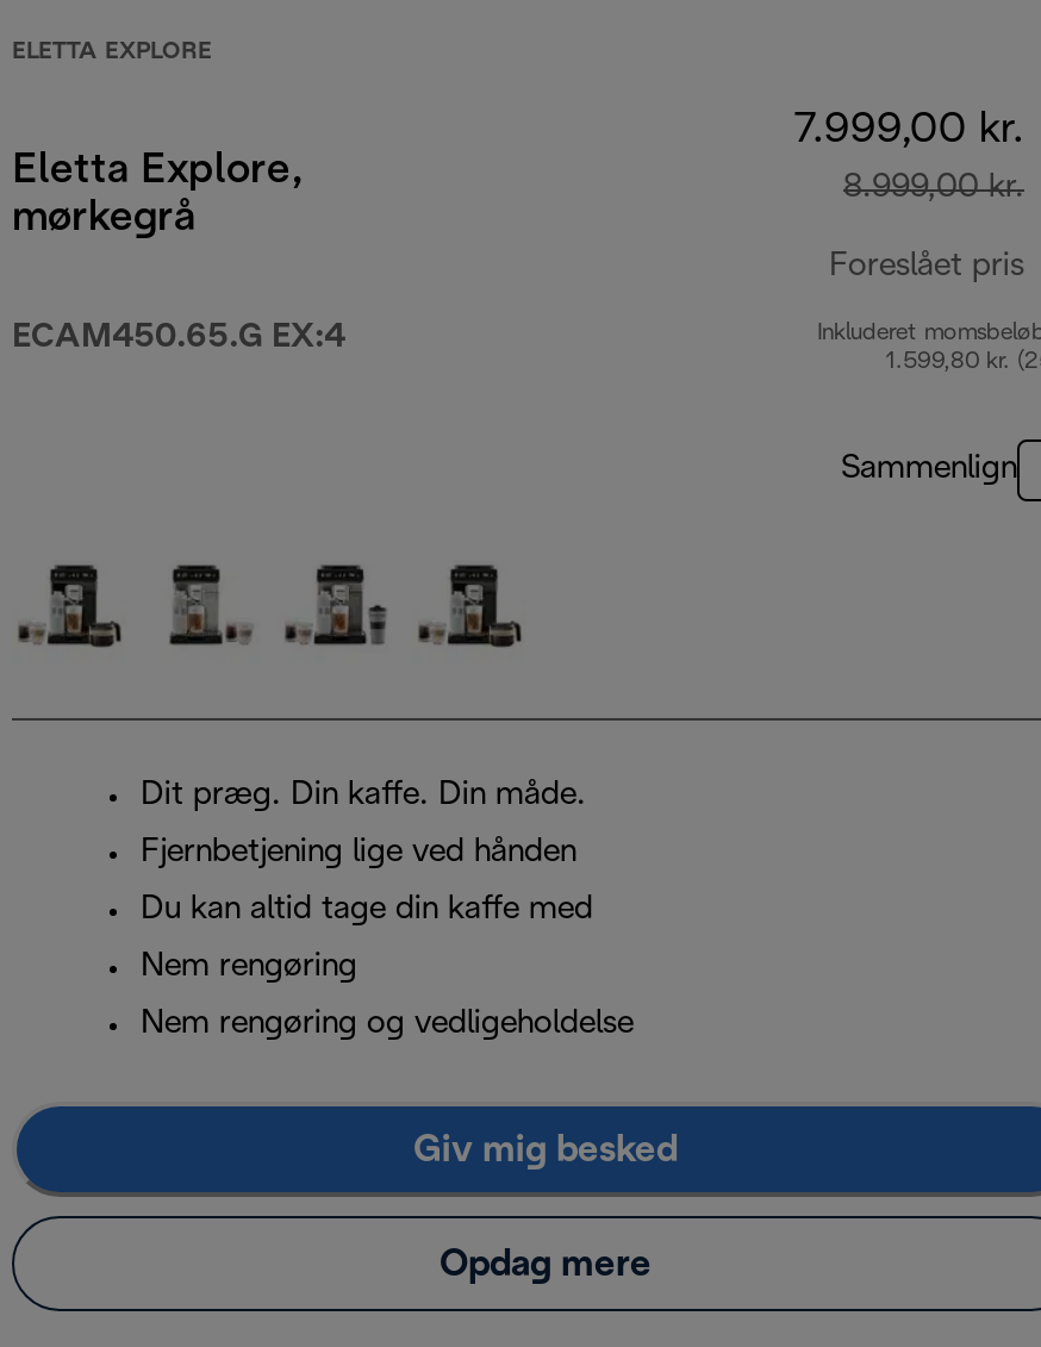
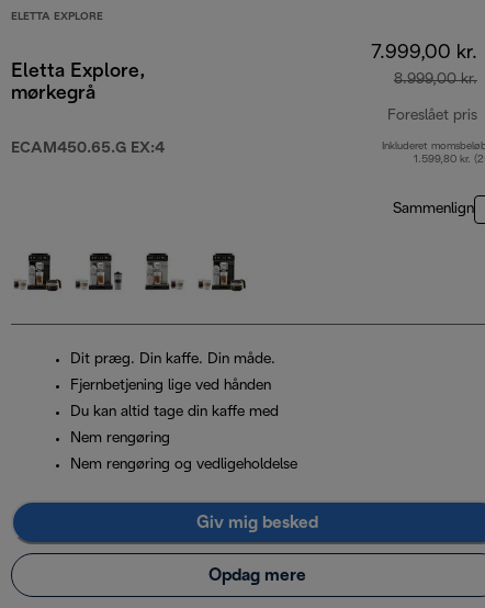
- [image]
+ [image]

- [image]
+ [image]
